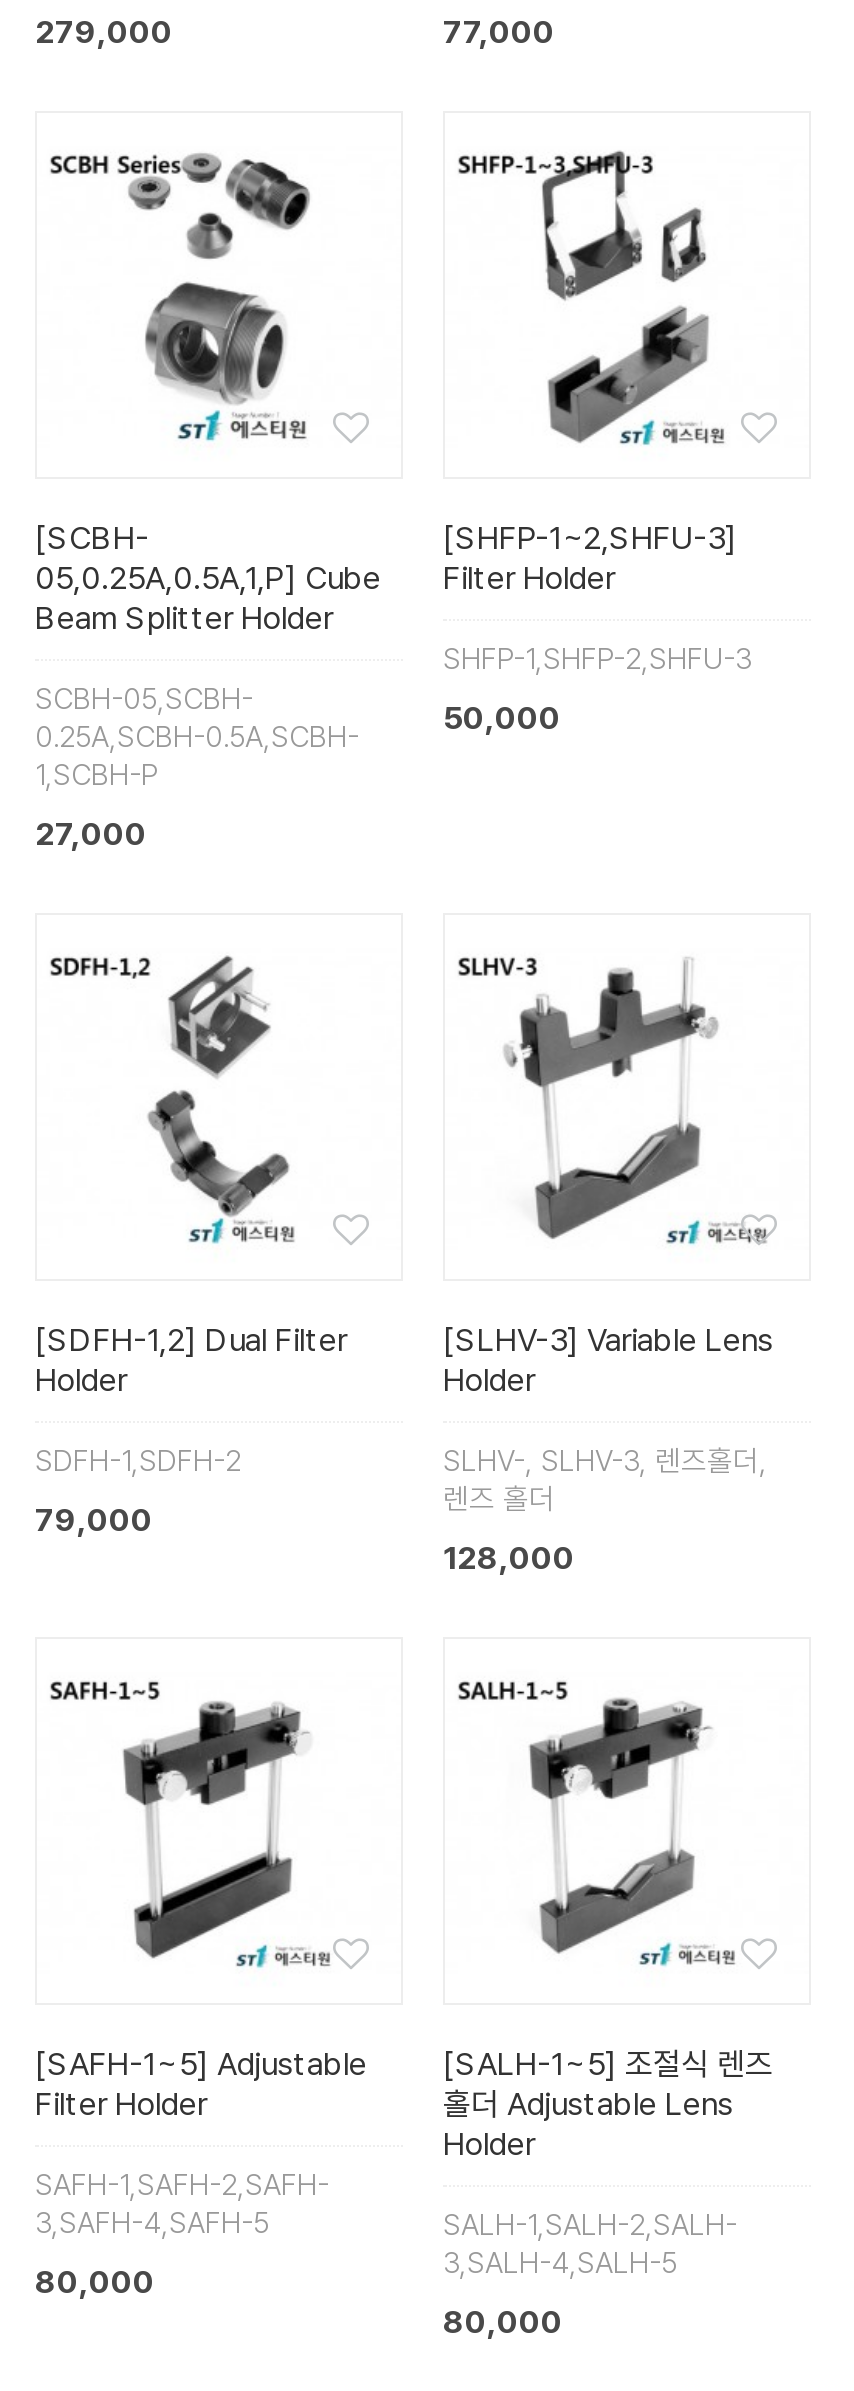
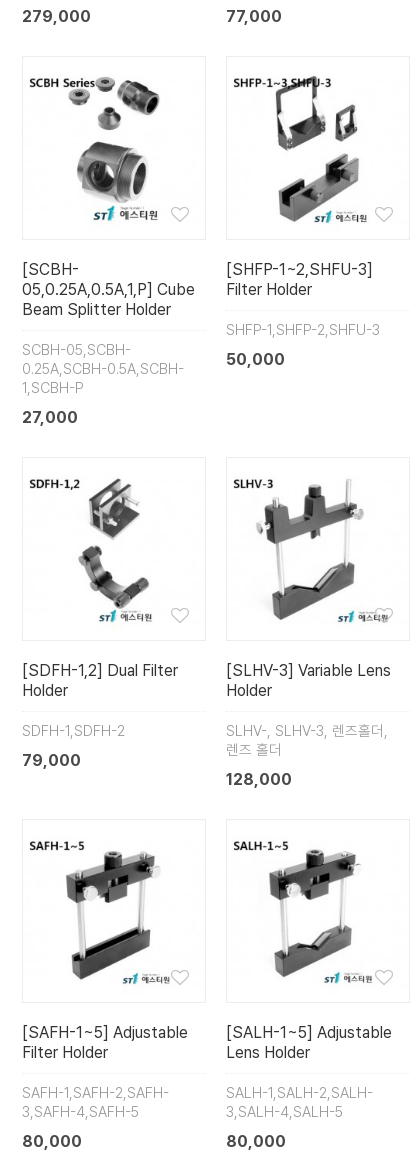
- [SALH-1~5] 조절식 렌즈
- 홀더 Adjustable Lens
- Holder
+ [SALH-1~5] Adjustable
+ Lens Holder
